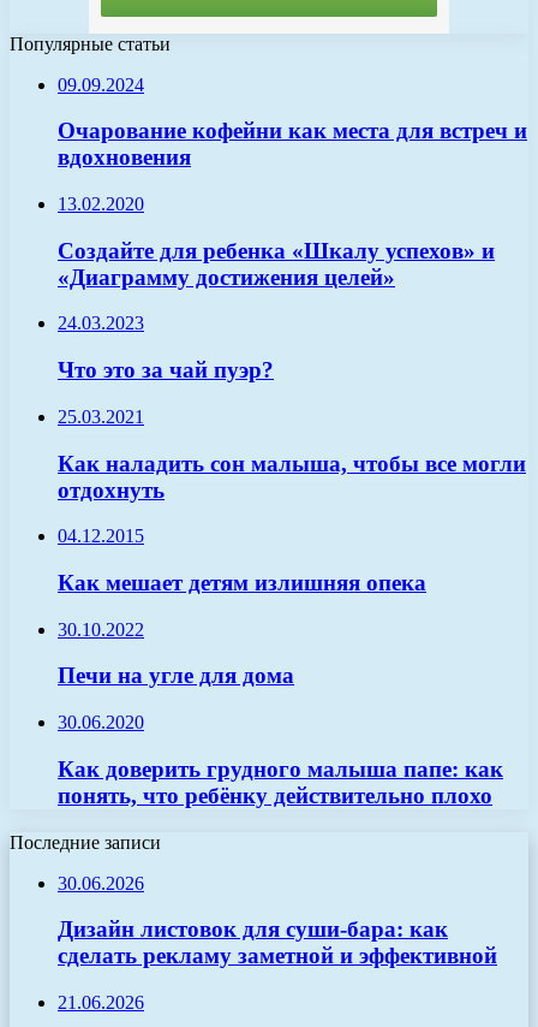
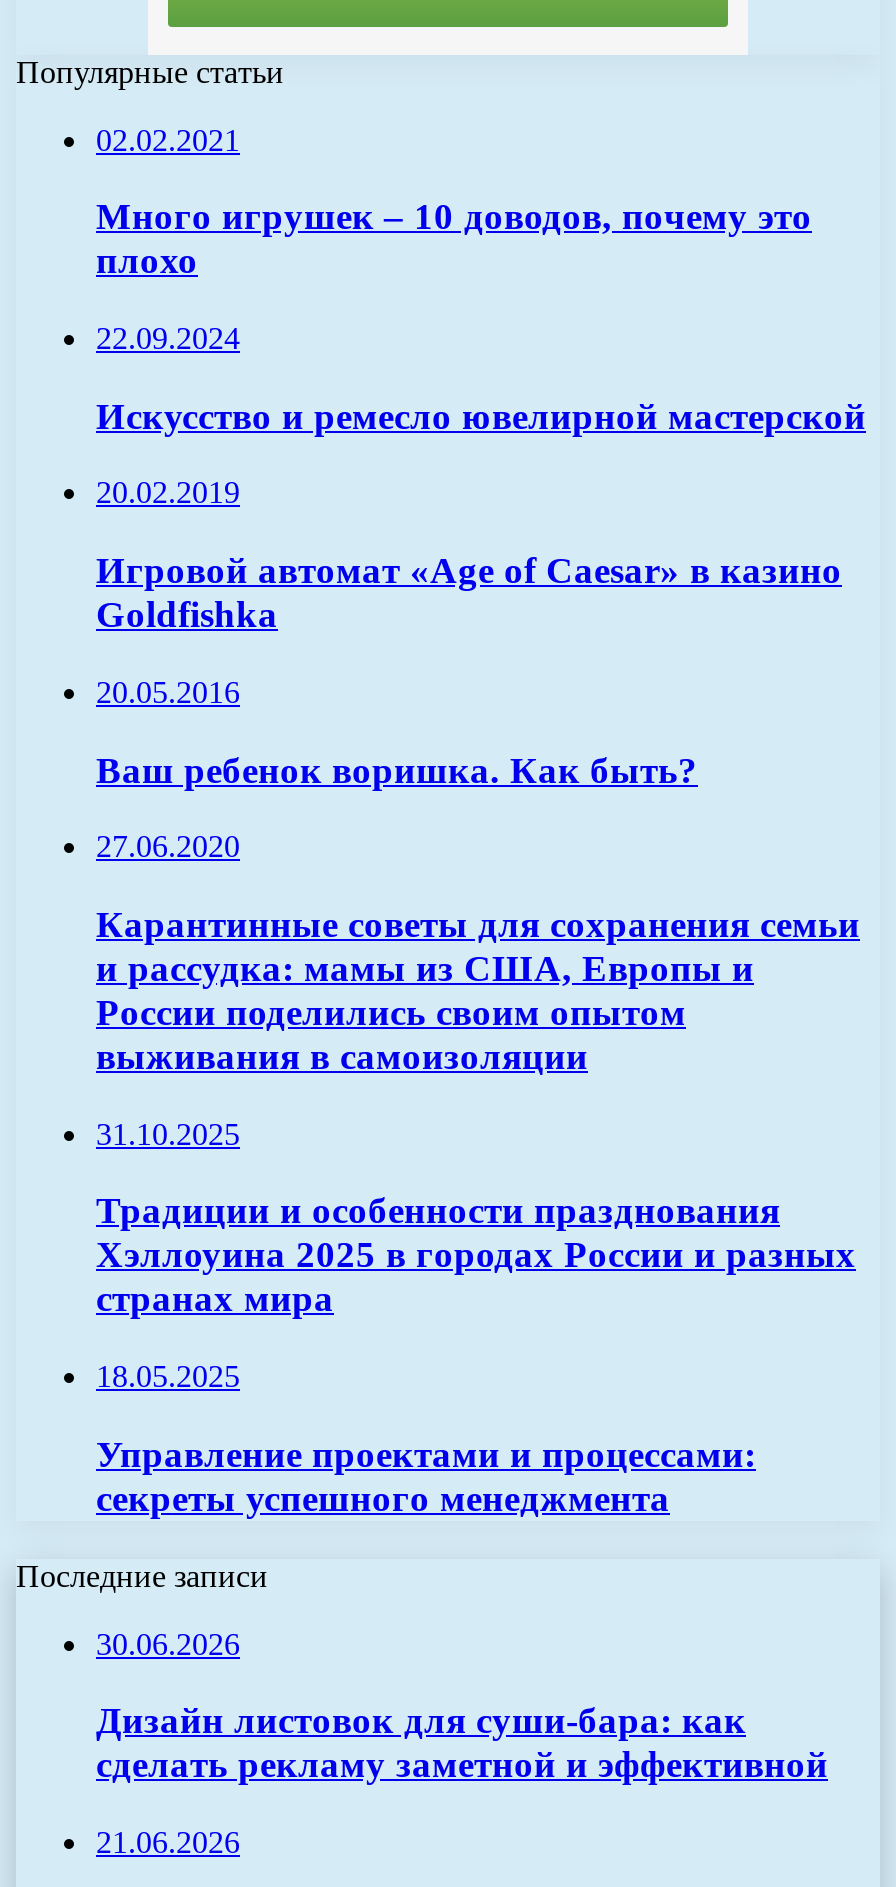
- 09.09.2024
+ 02.02.2021

- Очарование кофейни как места для встреч и
- вдохновения
+ Много игрушек – 10 доводов, почему это
+ плохо

- 13.02.2020
+ 22.09.2024

- Создайте для ребенка «Шкалу успехов» и
- «Диаграмму достижения целей»
+ Искусство и ремесло ювелирной мастерской

- 24.03.2023
+ 20.02.2019

- Что это за чай пуэр?
+ Игровой автомат «Age of Caesar» в казино
+ Goldfishka

- 25.03.2021
+ 20.05.2016

- Как наладить сон малыша, чтобы все могли
- отдохнуть
+ Ваш ребенок воришка. Как быть?

- 04.12.2015
+ 27.06.2020

- Как мешает детям излишняя опека
+ Карантинные советы для сохранения семьи
+ и рассудка: мамы из США, Европы и
+ России поделились своим опытом
+ выживания в самоизоляции

- 30.10.2022
+ 31.10.2025

- Печи на угле для дома
+ Традиции и особенности празднования
+ Хэллоуина 2025 в городах России и разных
+ странах мира

- 30.06.2020
+ 18.05.2025

- Как доверить грудного малыша папе: как
- понять, что ребёнку действительно плохо
+ Управление проектами и процессами:
+ секреты успешного менеджмента
